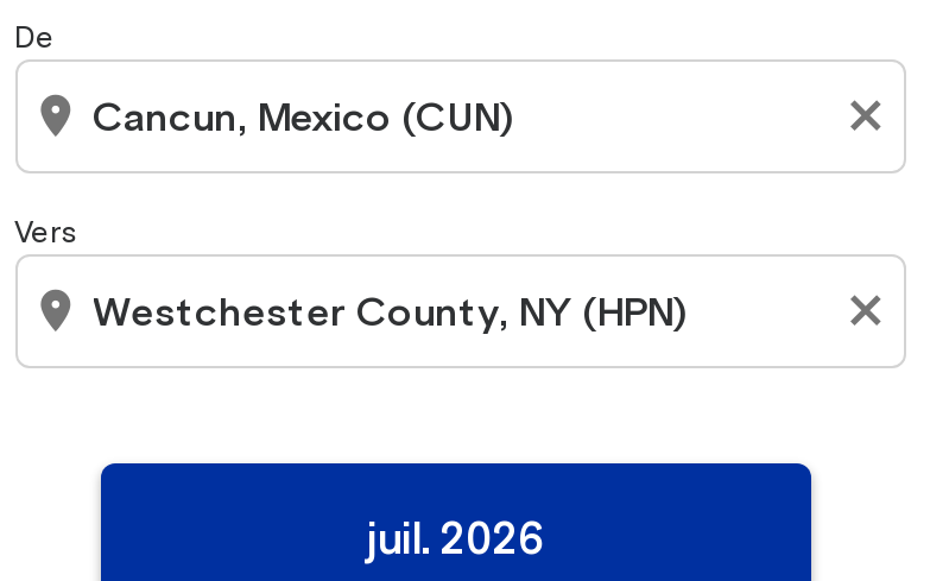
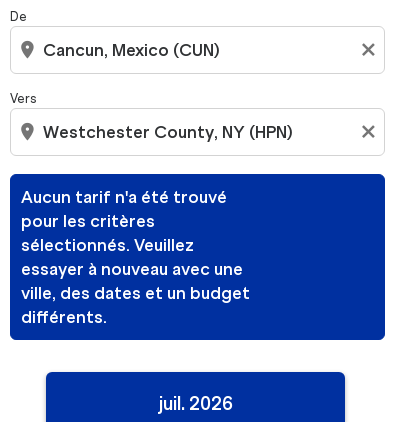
+ [image]
+ Aucun tarif n'a été trouvé
+ pour les critères
+ sélectionnés. Veuillez
+ essayer à nouveau avec une
+ ville, des dates et un budget
+ différents.
